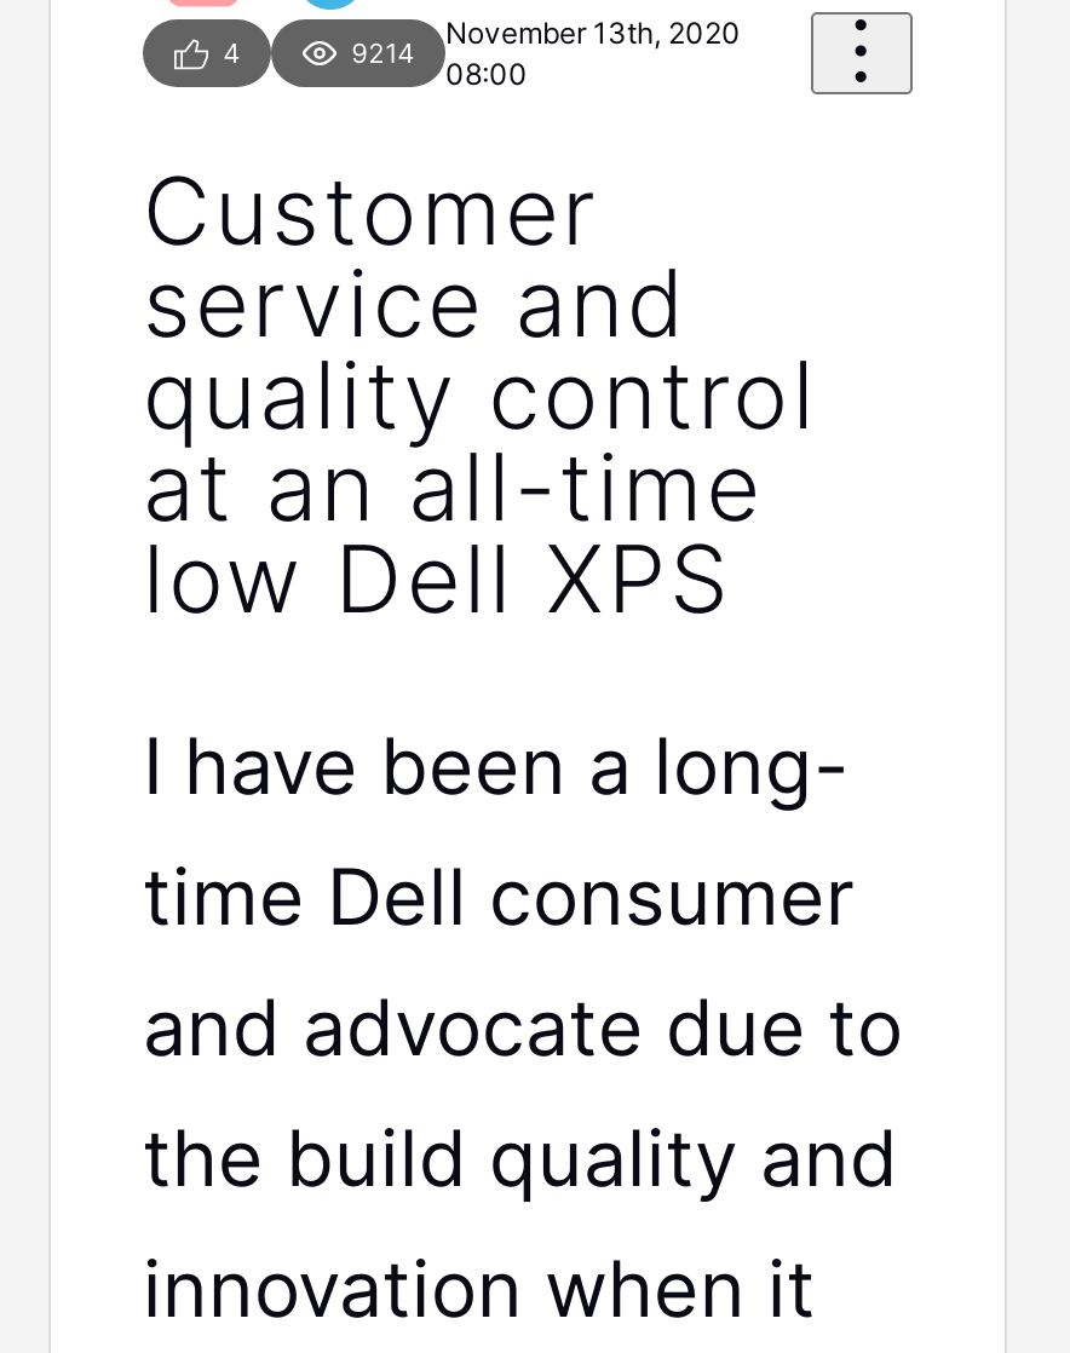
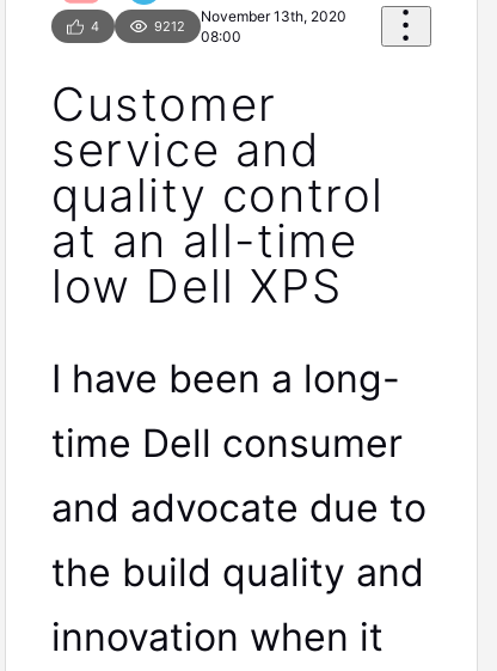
- 9214
+ 9212
